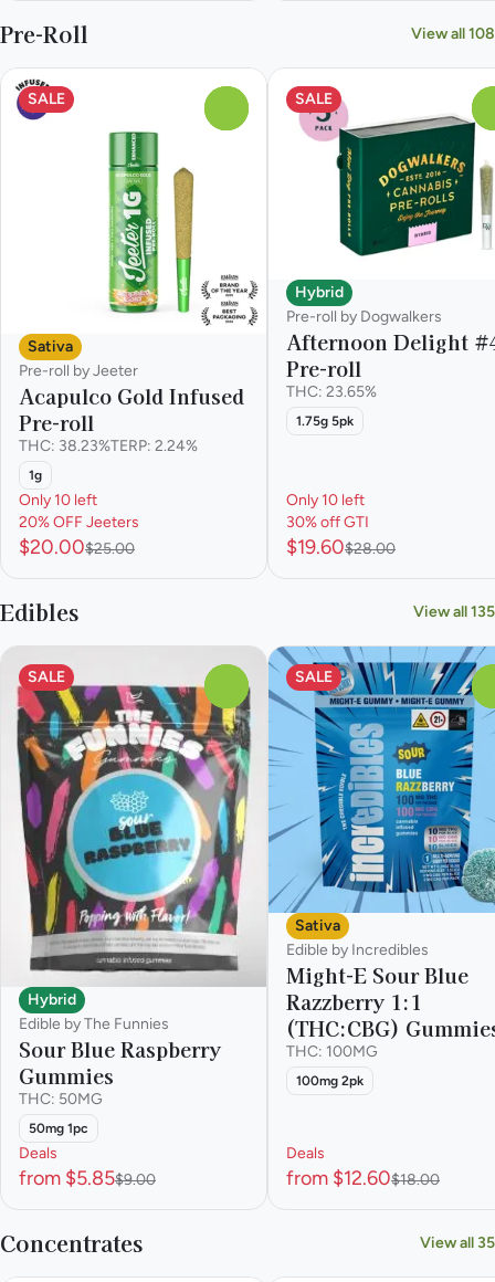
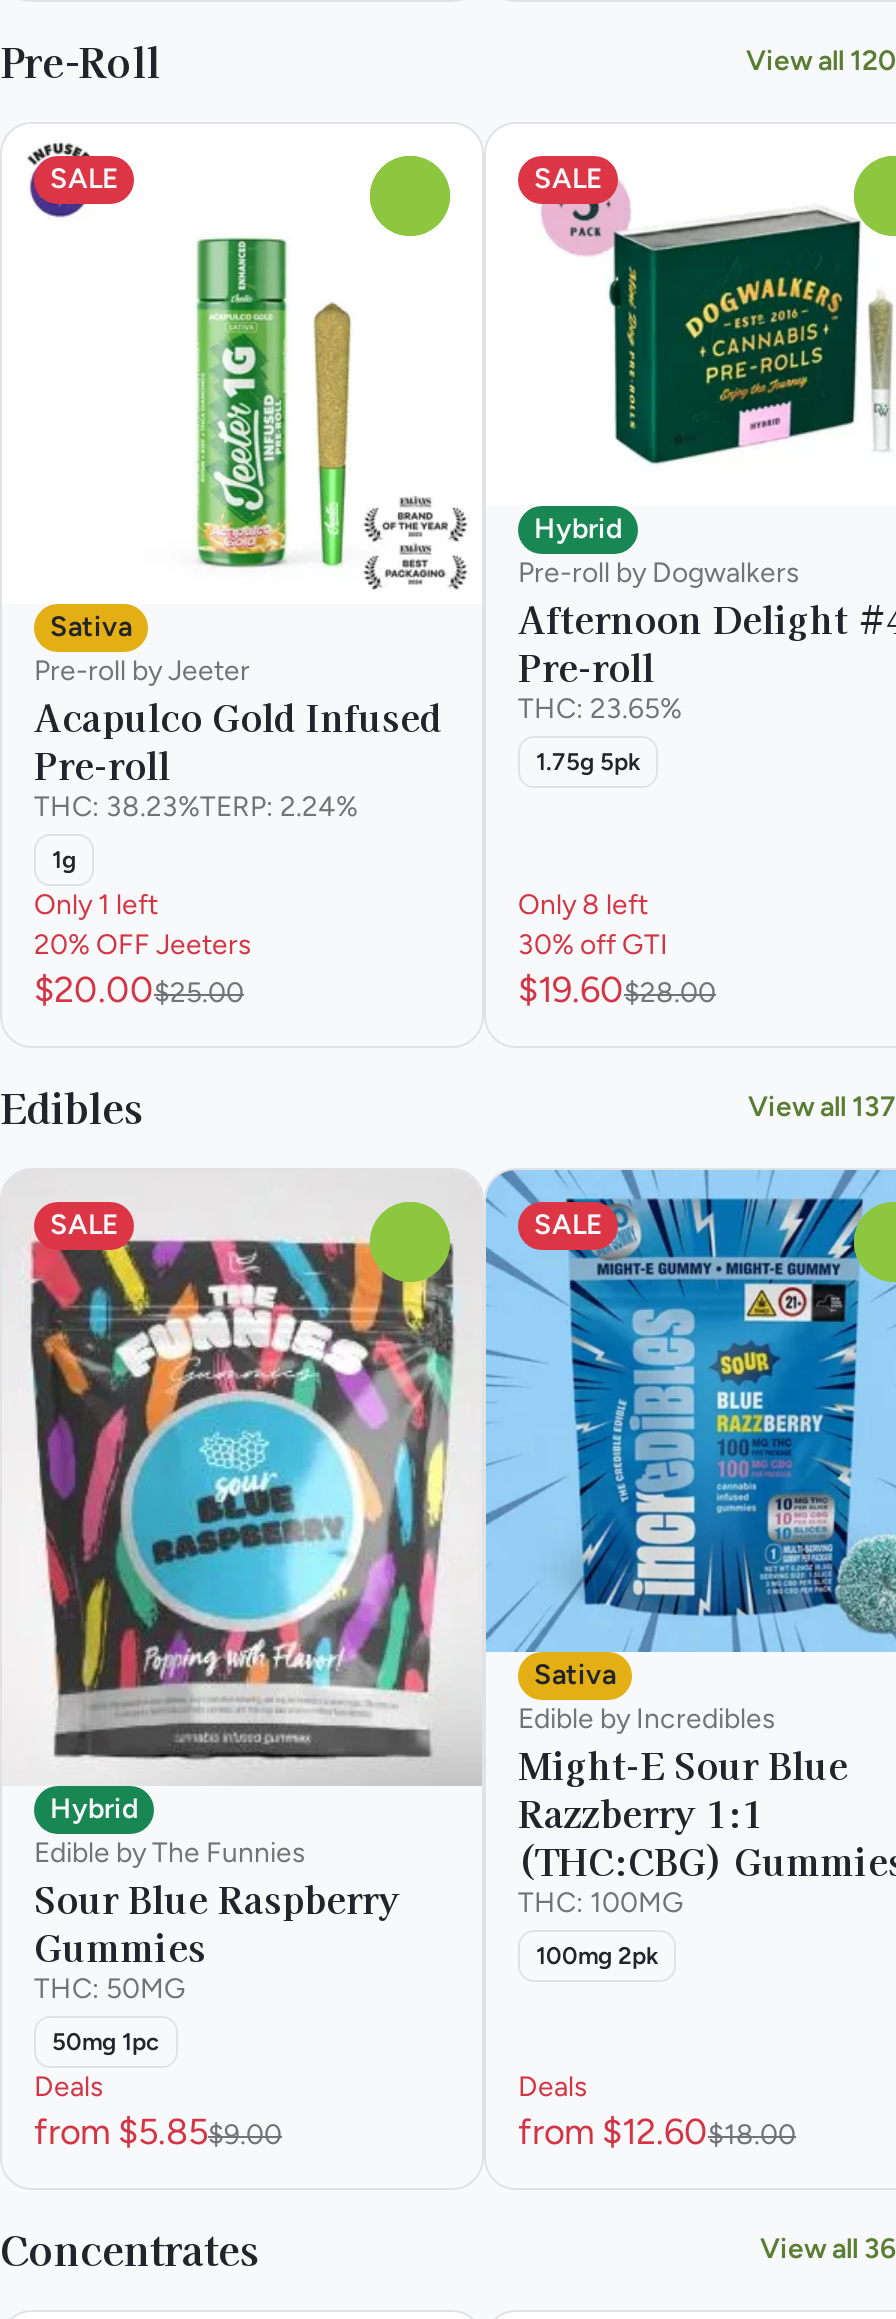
- View all 108
+ View all 120

- Only 10 left
+ Only 1 left

- Only 10 left
+ Only 8 left

- View all 135
+ View all 137

- View all 35
+ View all 36
